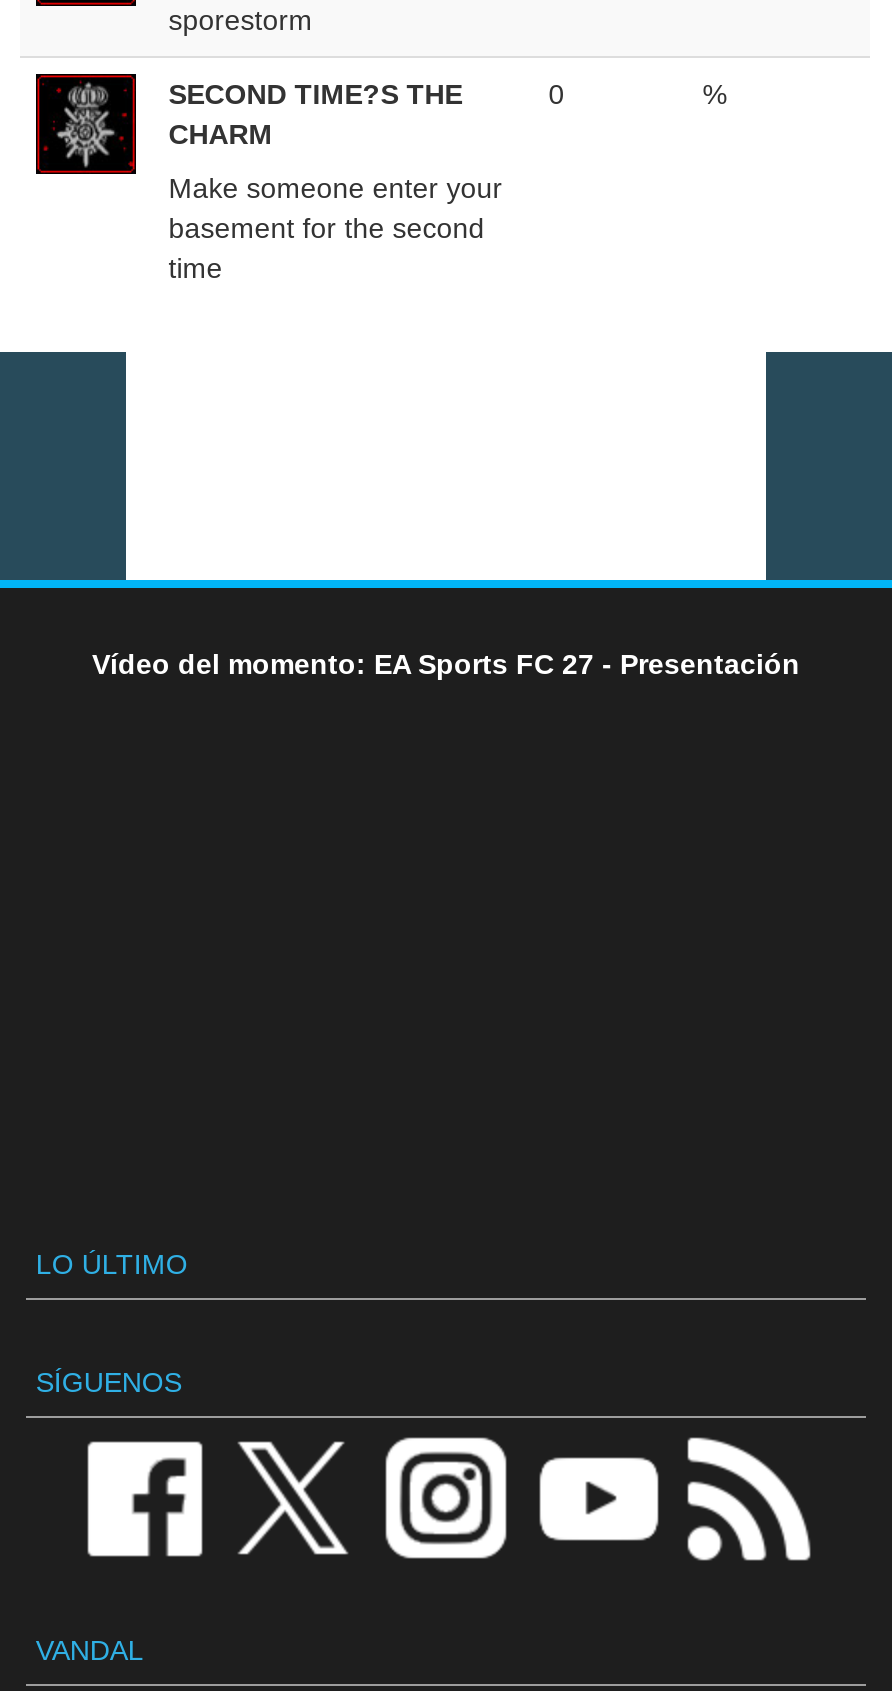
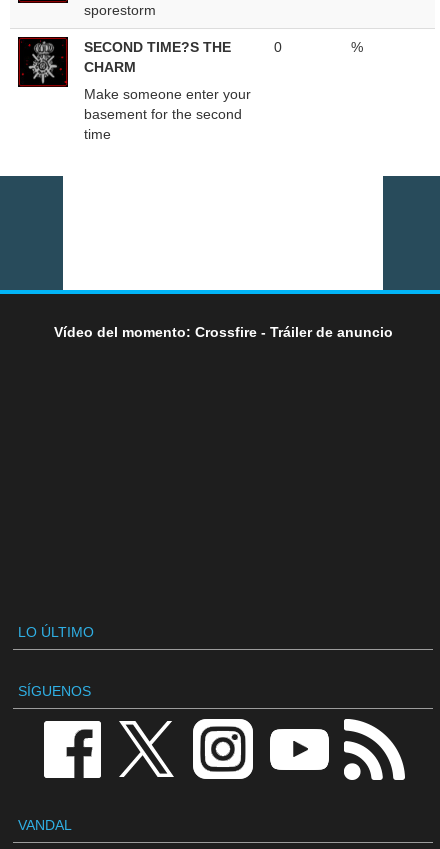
- Vídeo del momento: EA Sports FC 27 - Presentación
+ Vídeo del momento: Crossfire - Tráiler de anuncio
